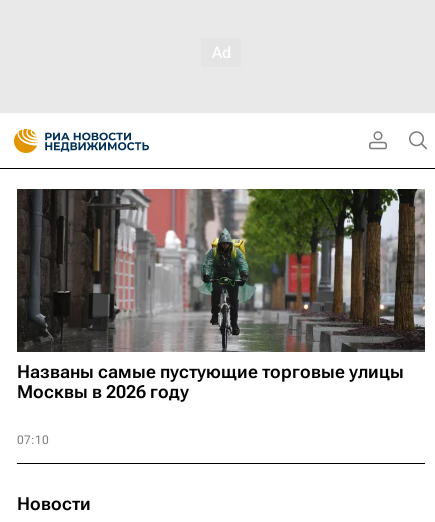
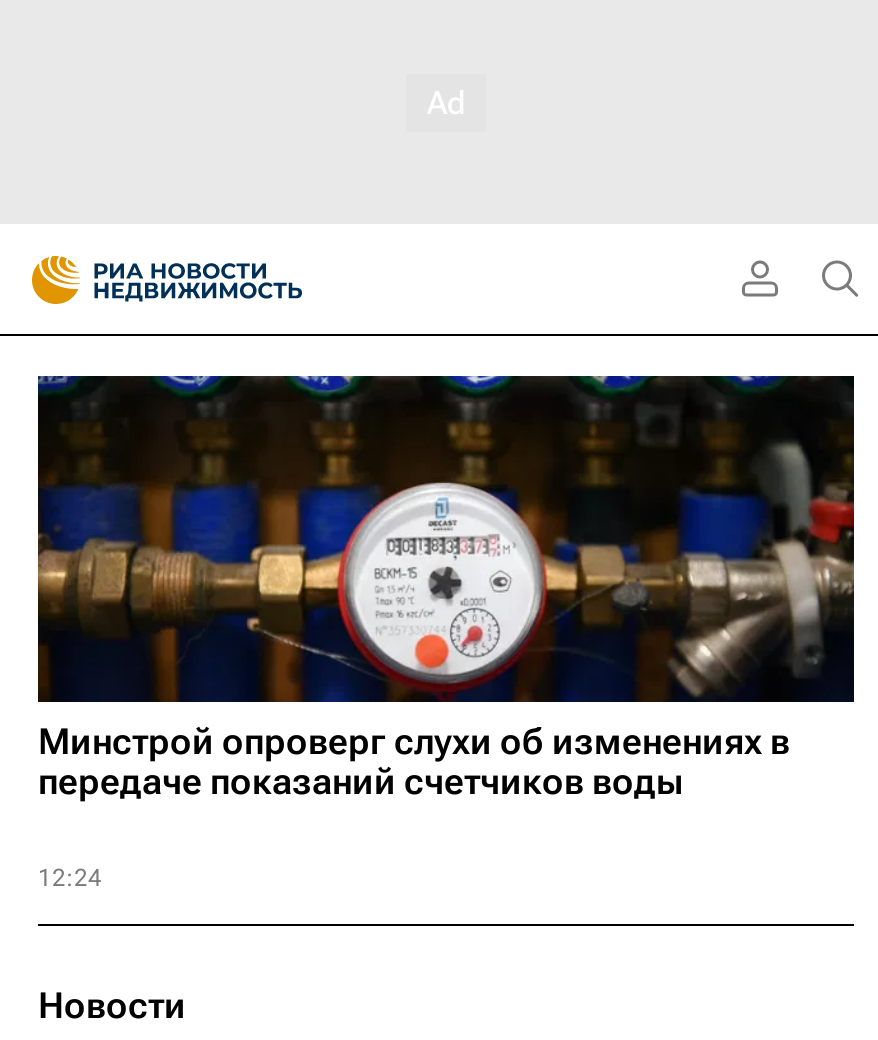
- [image]
- Названы самые пустующие торговые улицы
- Москвы в 2026 году
+ [image]
+ Минстрой опроверг слухи об изменениях в
+ передаче показаний счетчиков воды

- 07:10
+ 12:24
